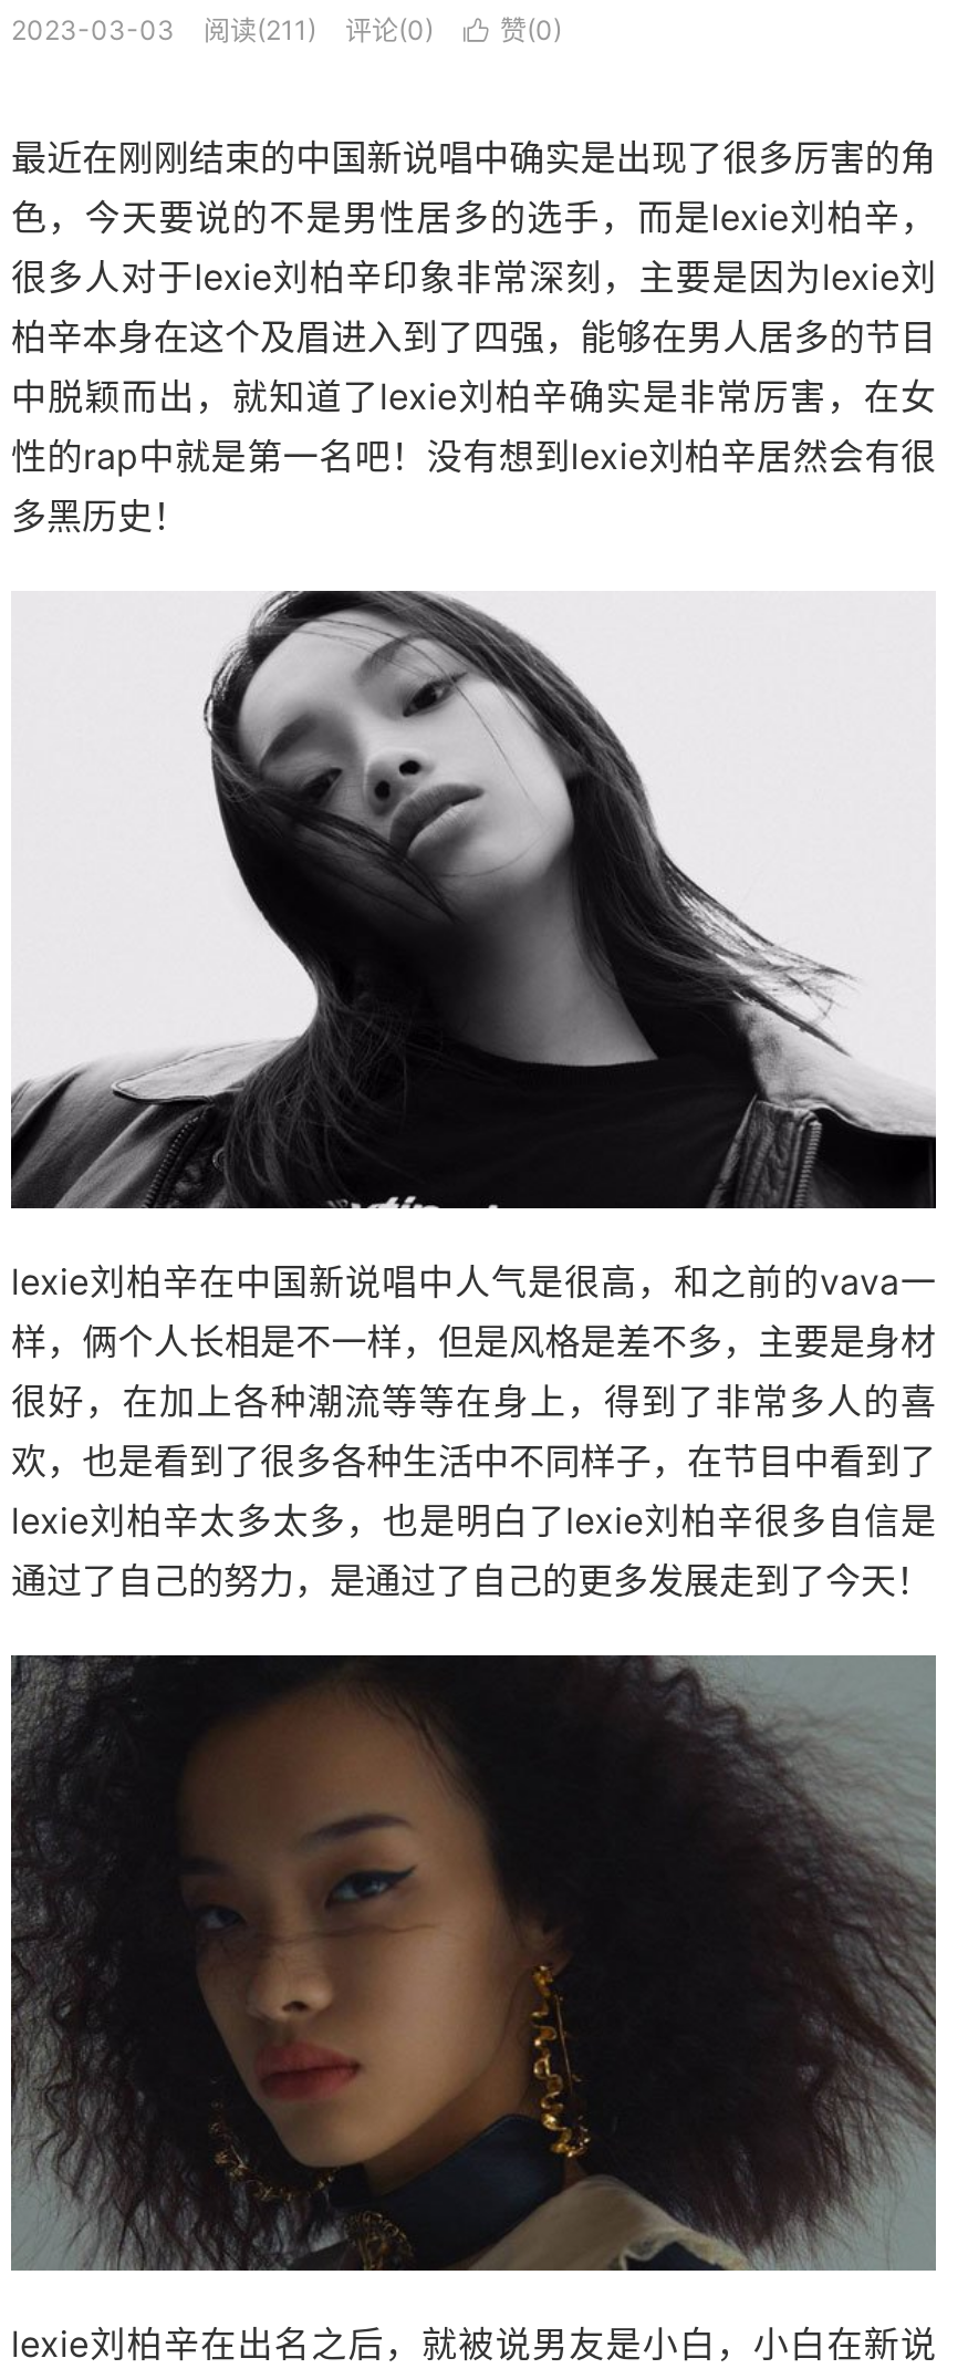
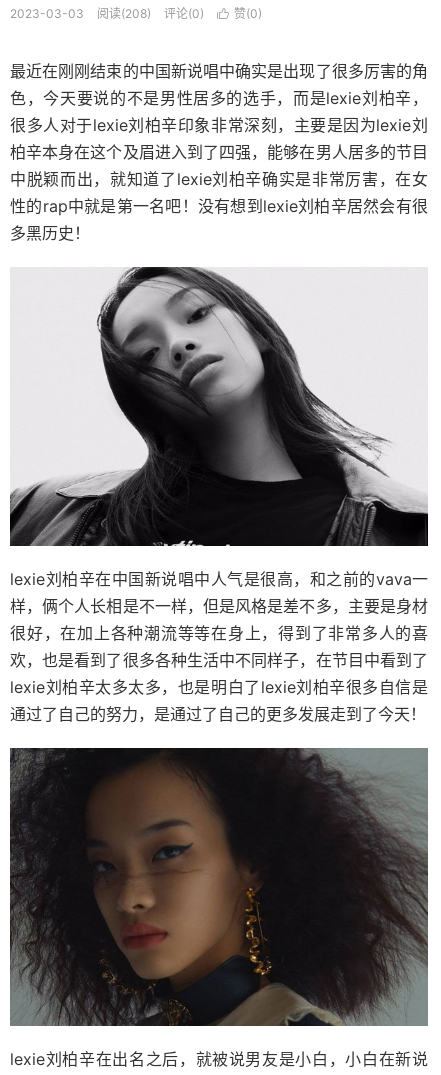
- 阅读(211)
+ 阅读(208)
